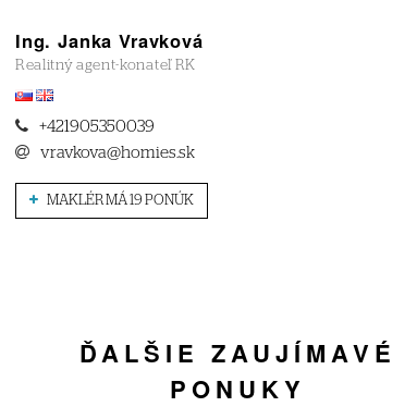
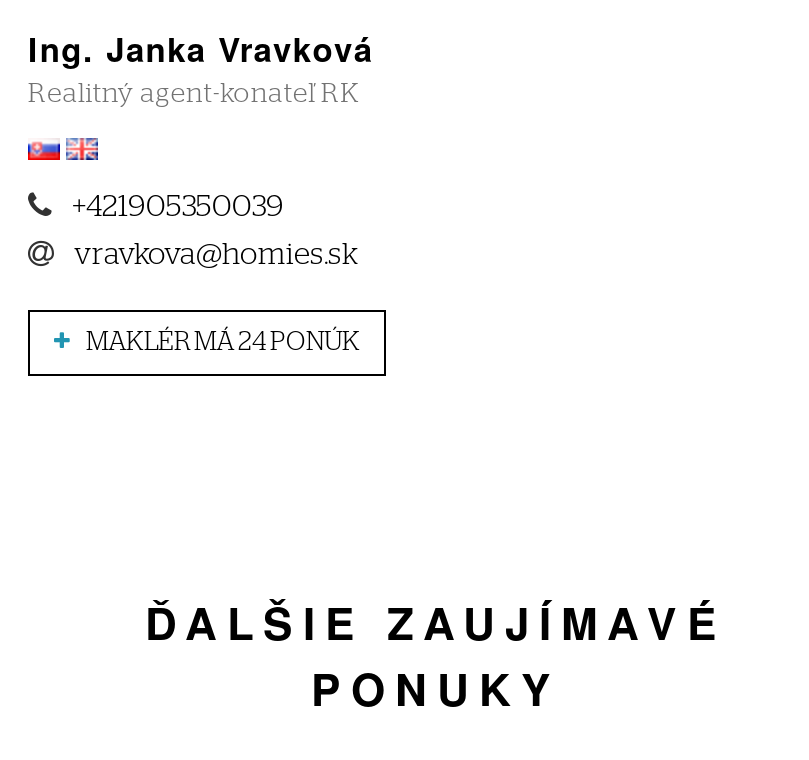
- MAKLÉR MÁ 19 PONÚK
+ MAKLÉR MÁ 24 PONÚK
